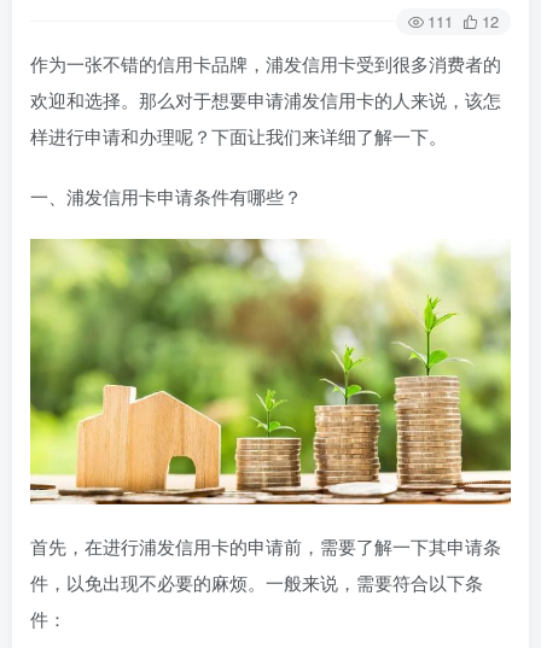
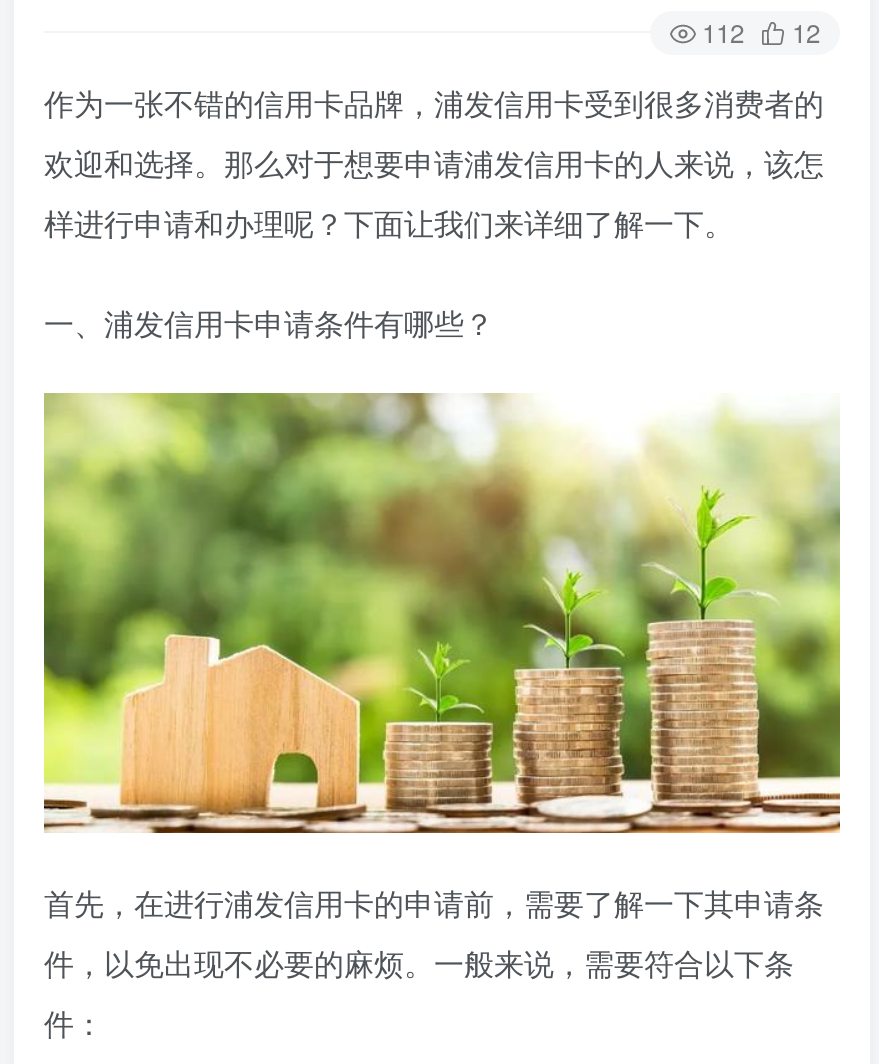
- 111 12
+ 112 12
